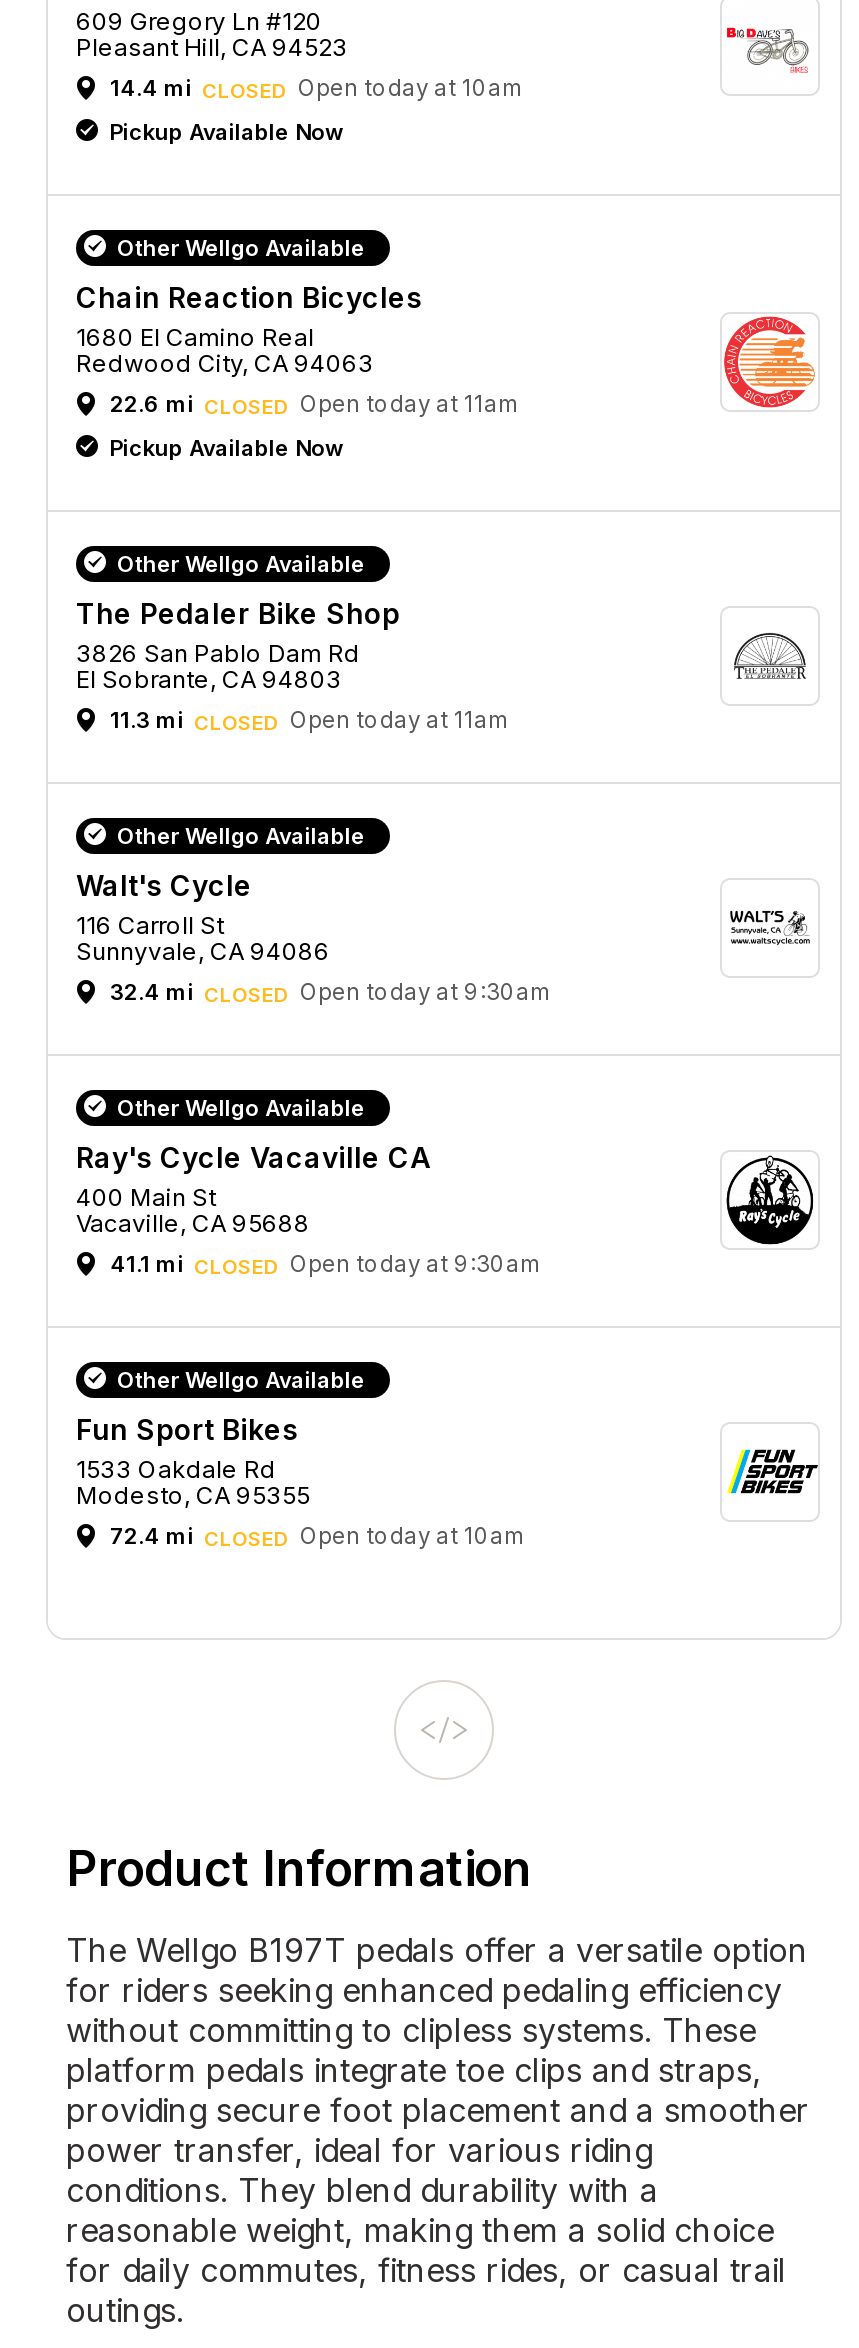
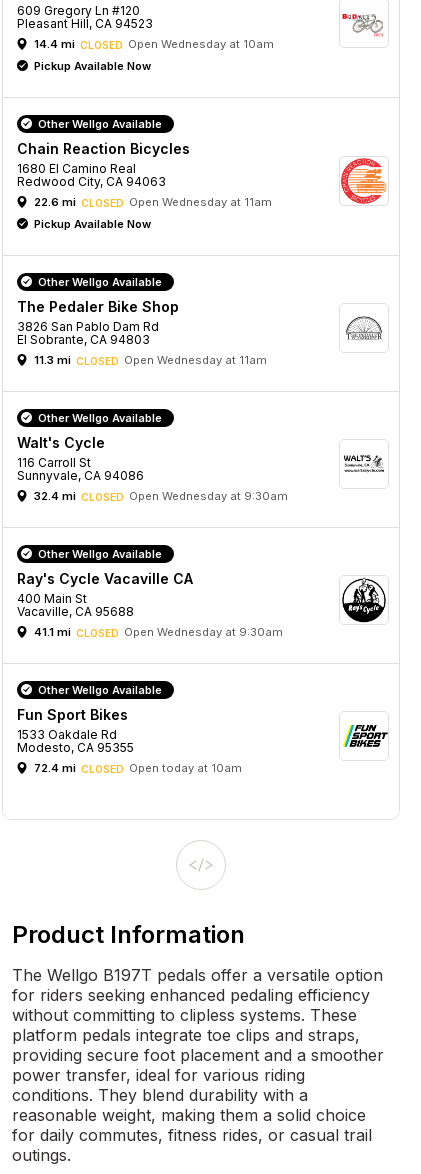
- 14.4 mi CLOSED Open today at 10am
+ 14.4 mi CLOSED Open Wednesday at 10am

- 22.6 mi CLOSED Open today at 11am
+ 22.6 mi CLOSED Open Wednesday at 11am

- 11.3 mi CLOSED Open today at 11am
+ 11.3 mi CLOSED Open Wednesday at 11am

- 32.4 mi CLOSED Open today at 9:30am
+ 32.4 mi CLOSED Open Wednesday at 9:30am

- 41.1 mi CLOSED Open today at 9:30am
+ 41.1 mi CLOSED Open Wednesday at 9:30am
